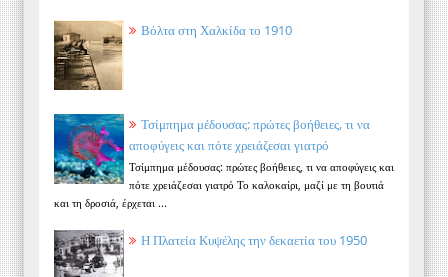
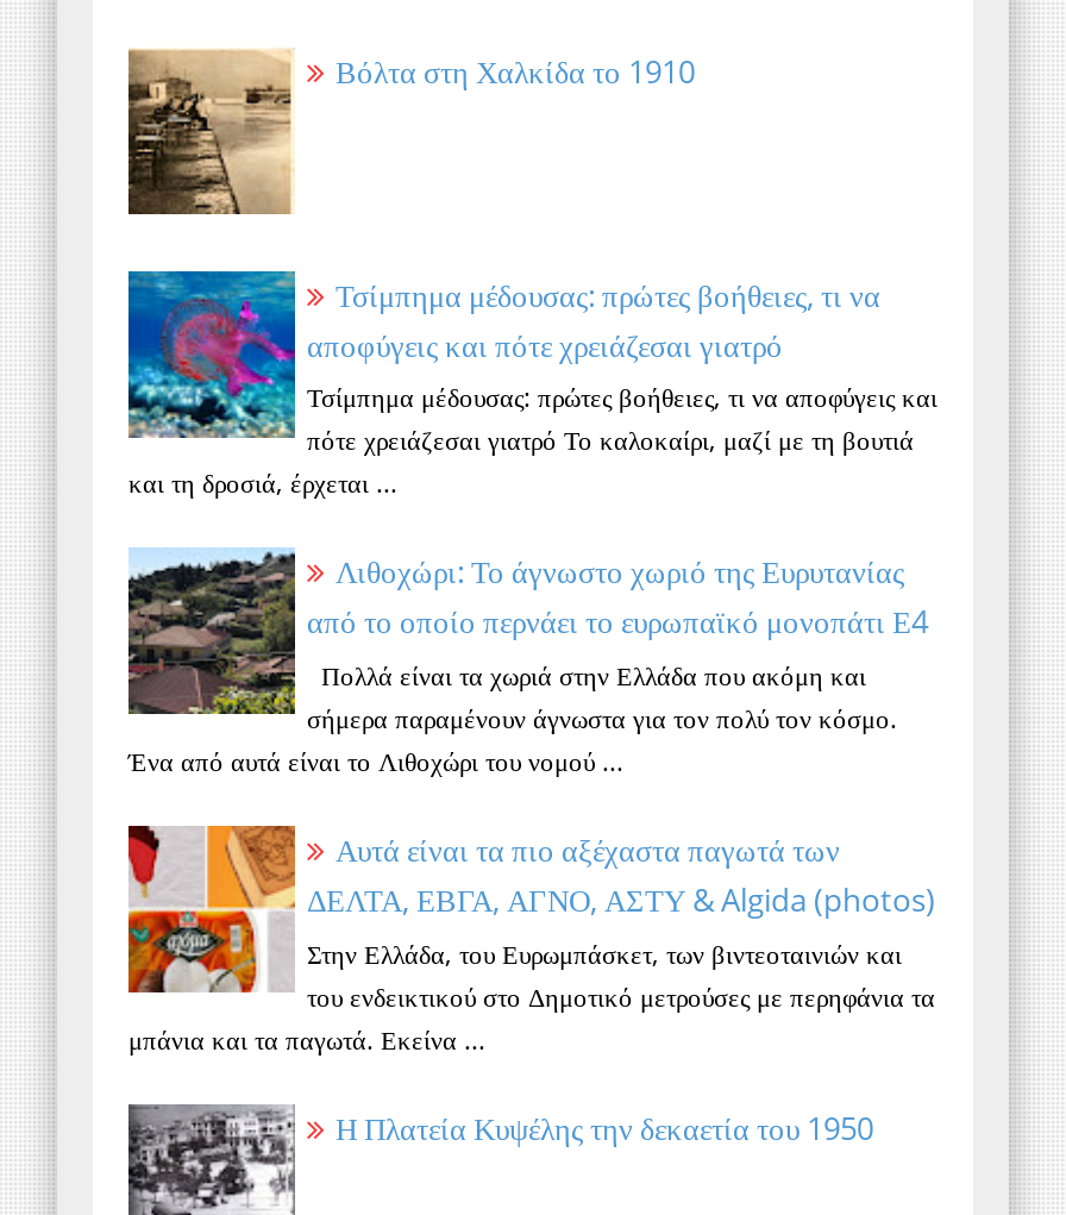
+ [image]

+ [image]
+ Λιθοχώρι: Το άγνωστο χωριό της Ευρυτανίας
+ από το οποίο περνάει το ευρωπαϊκό μονοπάτι Ε4
+ Πολλά είναι τα χωριά στην Ελλάδα που ακόμη και
+ σήμερα παραμένουν άγνωστα για τον πολύ τον κόσμο.
+ Ένα από αυτά είναι το Λιθοχώρι του νομού ...
+ Αυτά είναι τα πιο αξέχαστα παγωτά των
+ ΔΕΛΤΑ, ΕΒΓΑ, ΑΓΝΟ, ΑΣΤΥ & Algida (photos)
+ Στην Ελλάδα, του Ευρωμπάσκετ, των βιντεοταινιών και
+ του ενδεικτικού στο Δημοτικό μετρούσες με περηφάνια τα
+ μπάνια και τα παγωτά. Εκείνα ...
